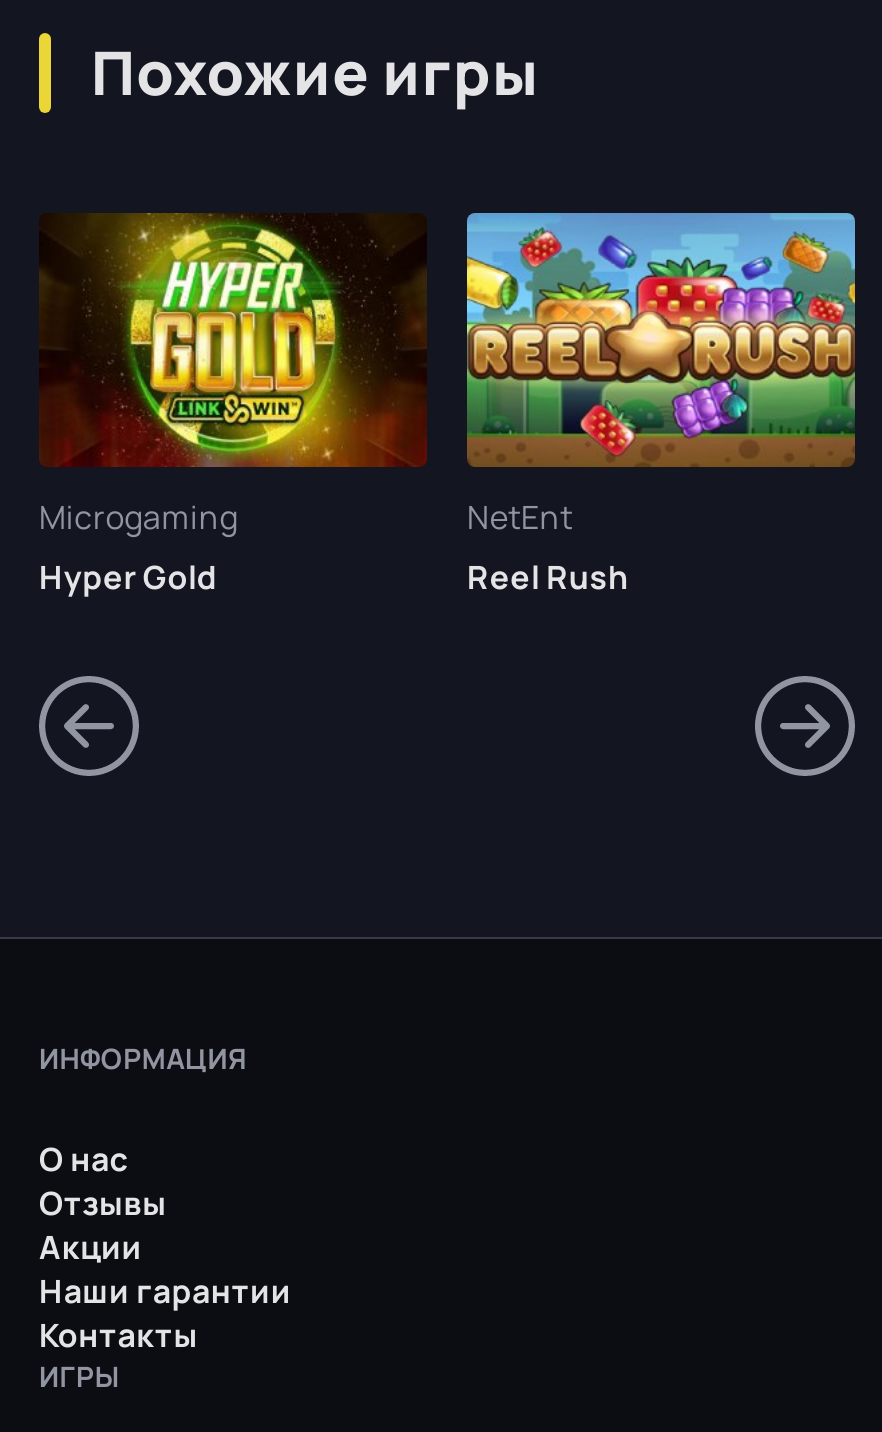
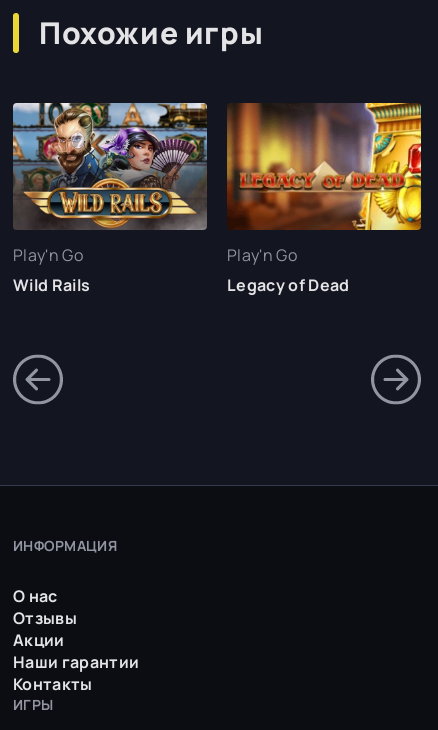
- [image]
- Microgaming
- Hyper Gold
+ [image]
+ Play'n Go
+ Wild Rails

- [image]
- NetEnt
- Reel Rush
+ [image]
+ Play'n Go
+ Legacy of Dead
